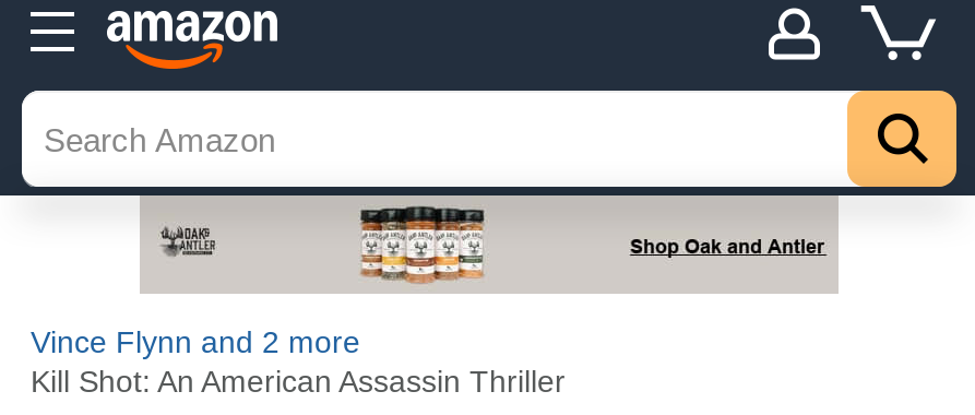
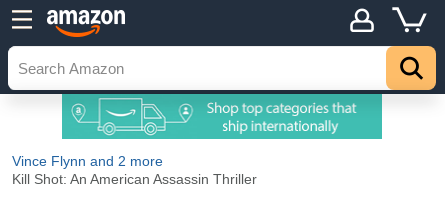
- [image]
+ [image]
